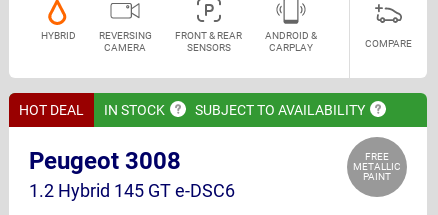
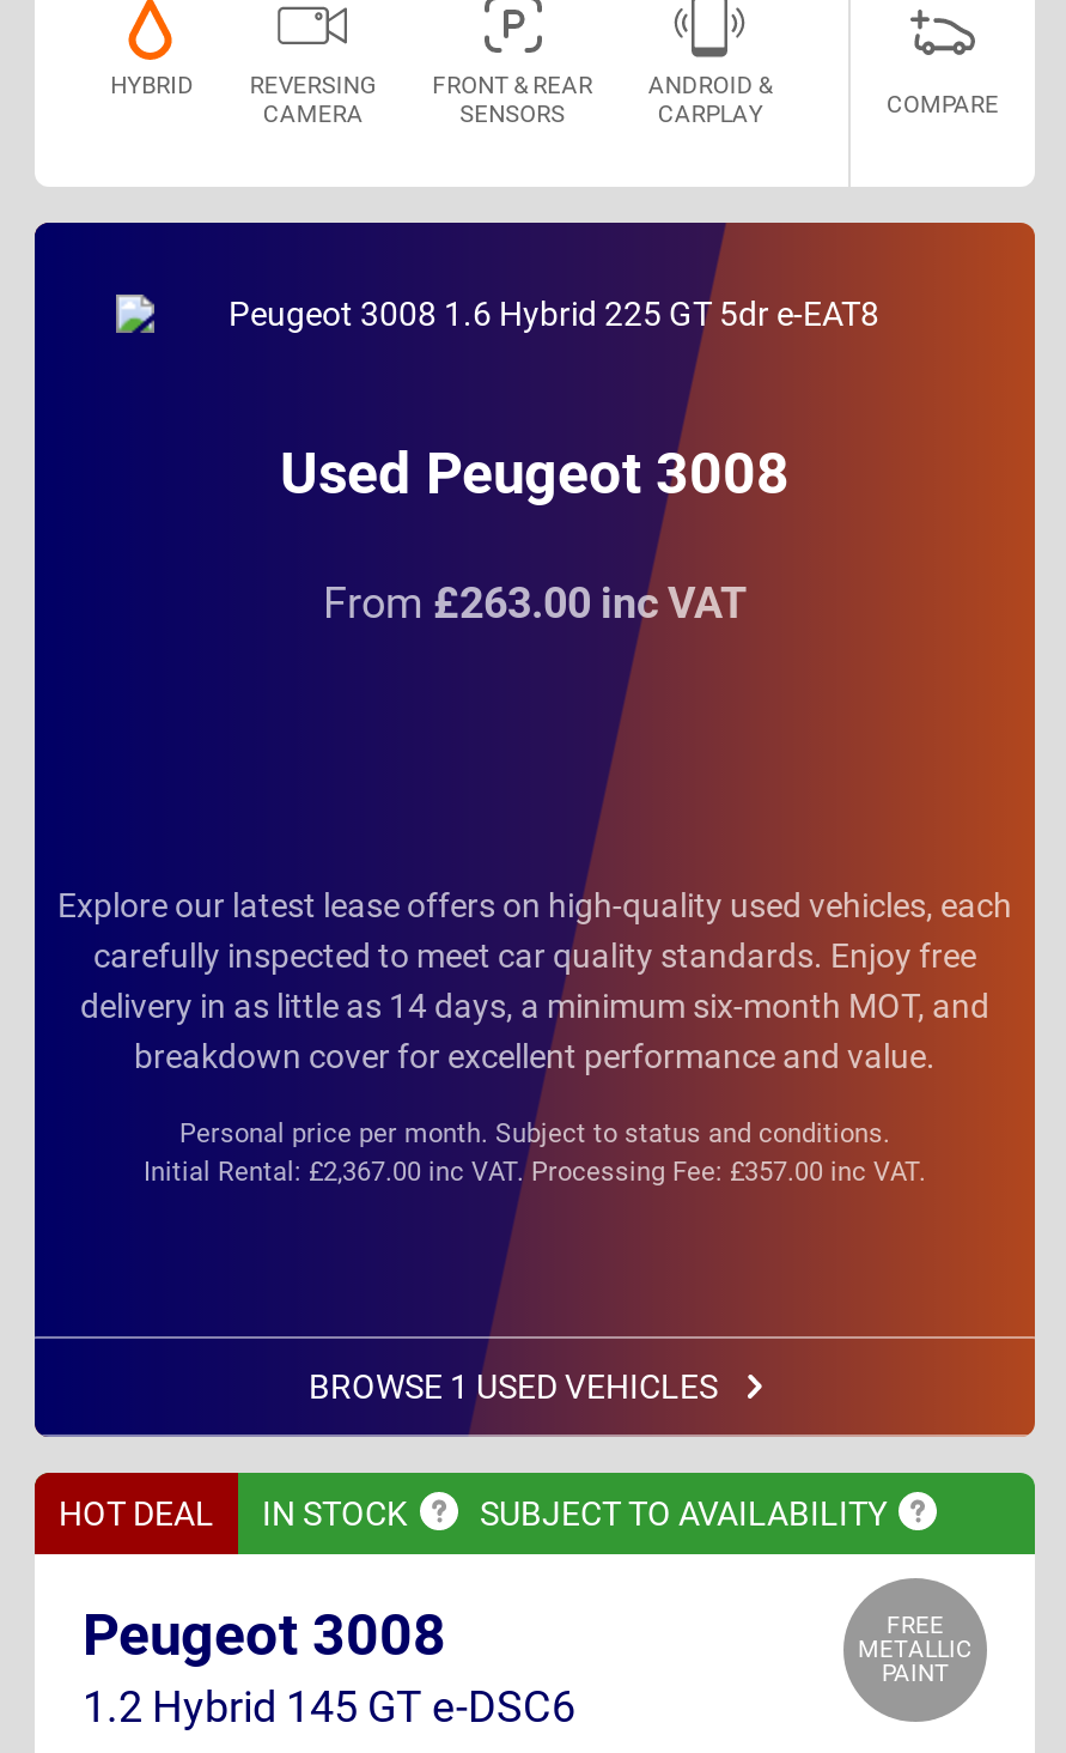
+ [image]
+ Used Peugeot 3008
+ From £263.00 inc VAT

+ [image]
+ Explore our latest lease offers on high-quality used vehicles, each
+ carefully inspected to meet car quality standards. Enjoy free
+ delivery in as little as 14 days, a minimum six-month MOT, and
+ breakdown cover for excellent performance and value.
+ Personal price per month. Subject to status and conditions.
+ Initial Rental: £2,367.00 inc VAT. Processing Fee: £357.00 inc VAT.

+ BROWSE 1 USED VEHICLES
